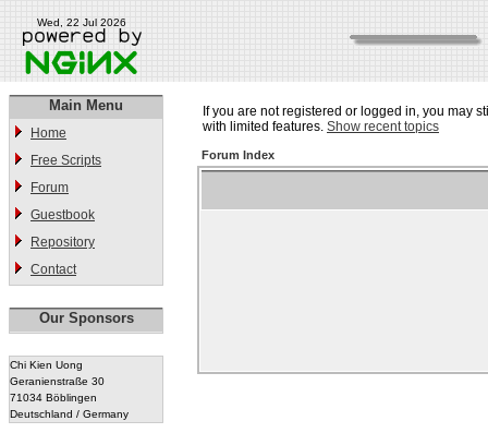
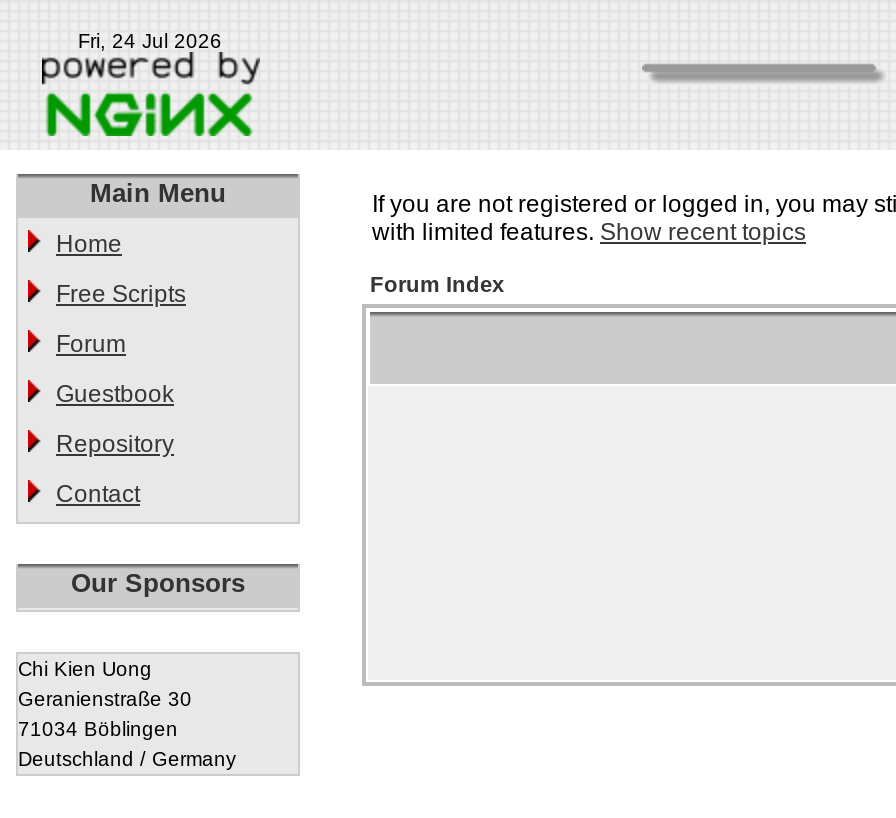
- Wed, 22 Jul 2026
+ Fri, 24 Jul 2026
